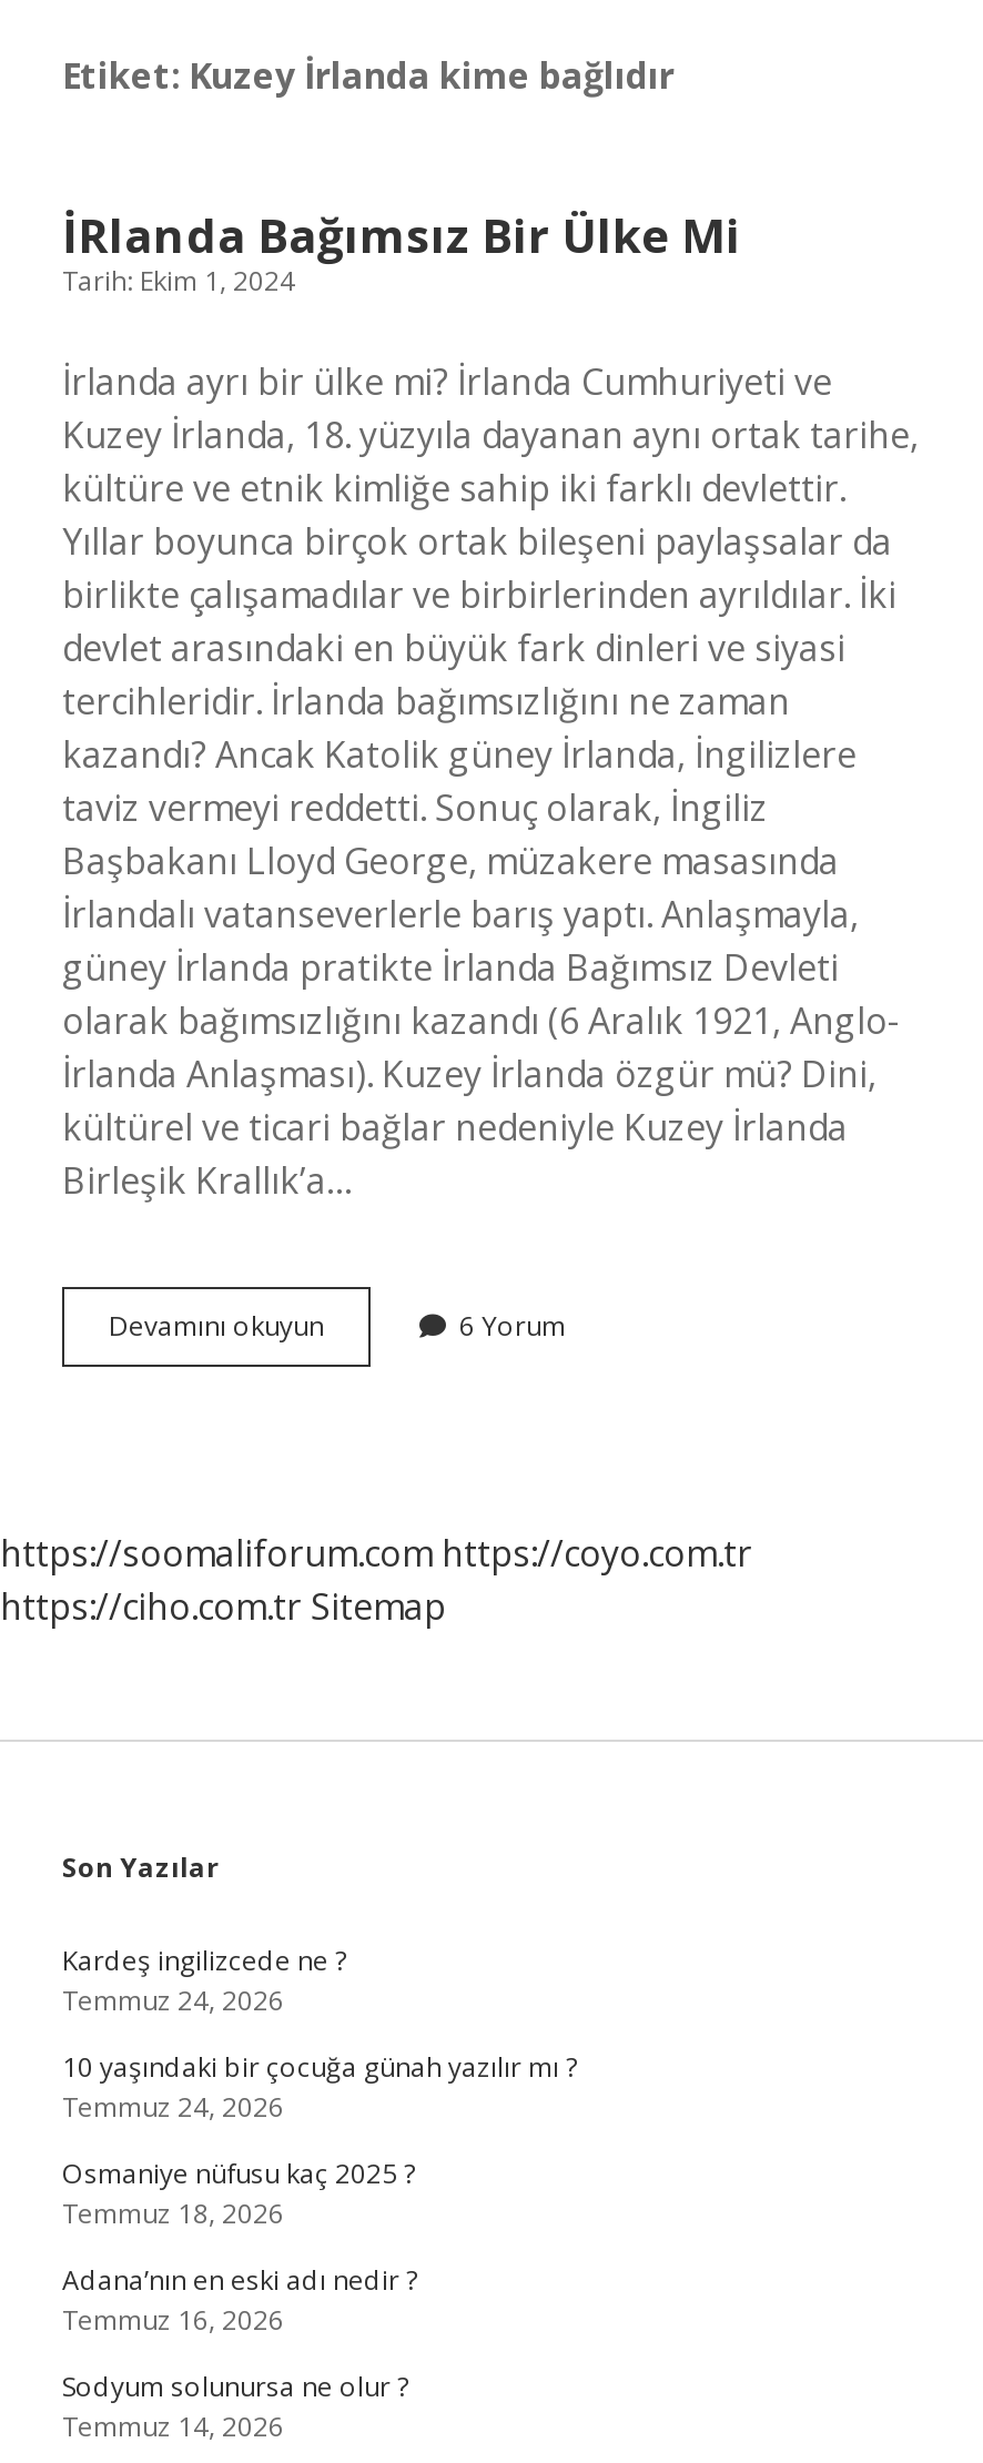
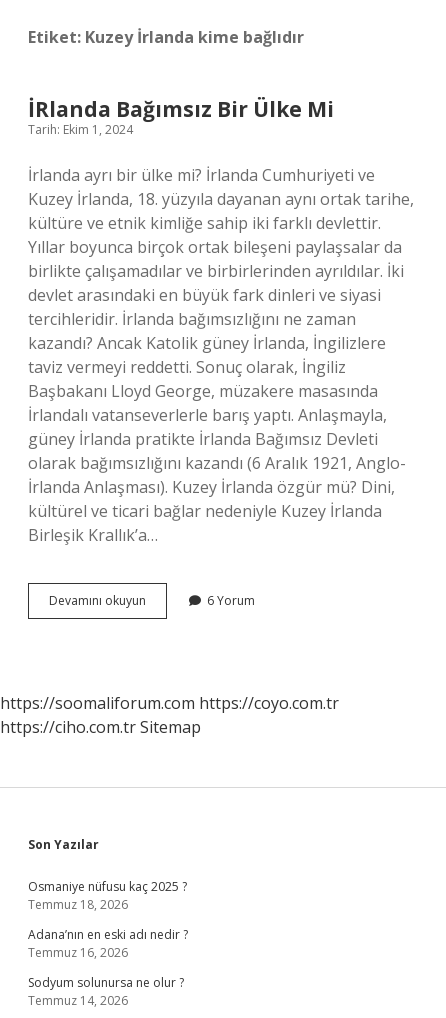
- Kardeş ingilizcede ne ?
- Temmuz 24, 2026
- 10 yaşındaki bir çocuğa günah yazılır mı ?
- Temmuz 24, 2026
